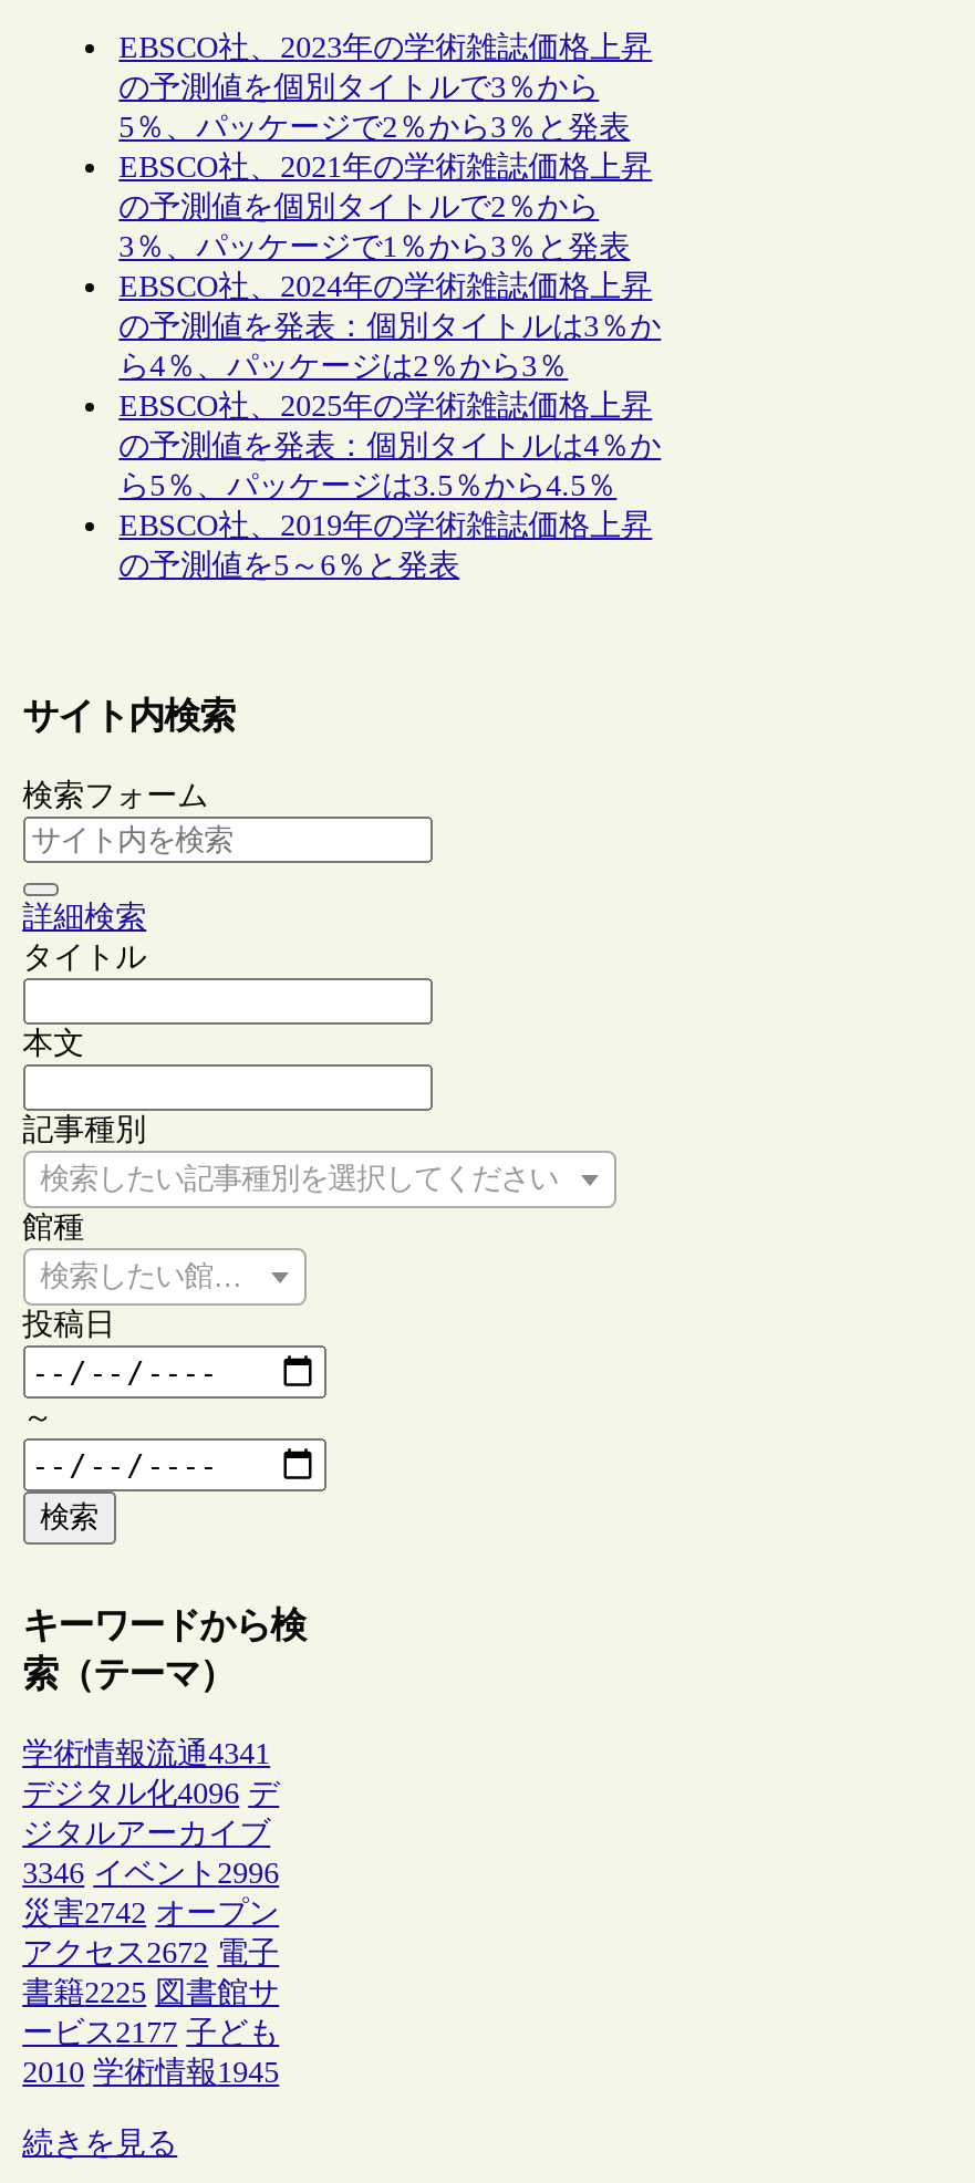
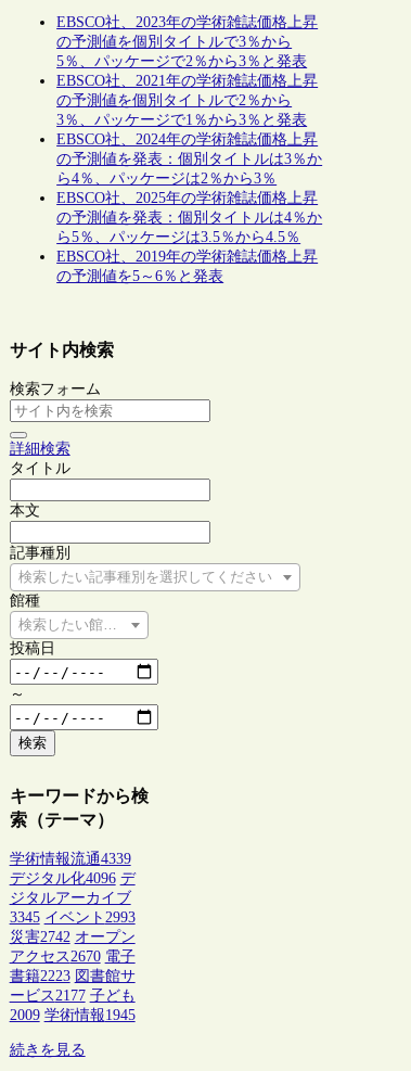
- 学術情報流通4341
+ 学術情報流通4339

- 3346 イベント2996
+ 3345 イベント2993

- アクセス2672 電子
+ アクセス2670 電子

- 書籍2225 図書館サ
+ 書籍2223 図書館サ

- 2010 学術情報1945
+ 2009 学術情報1945
